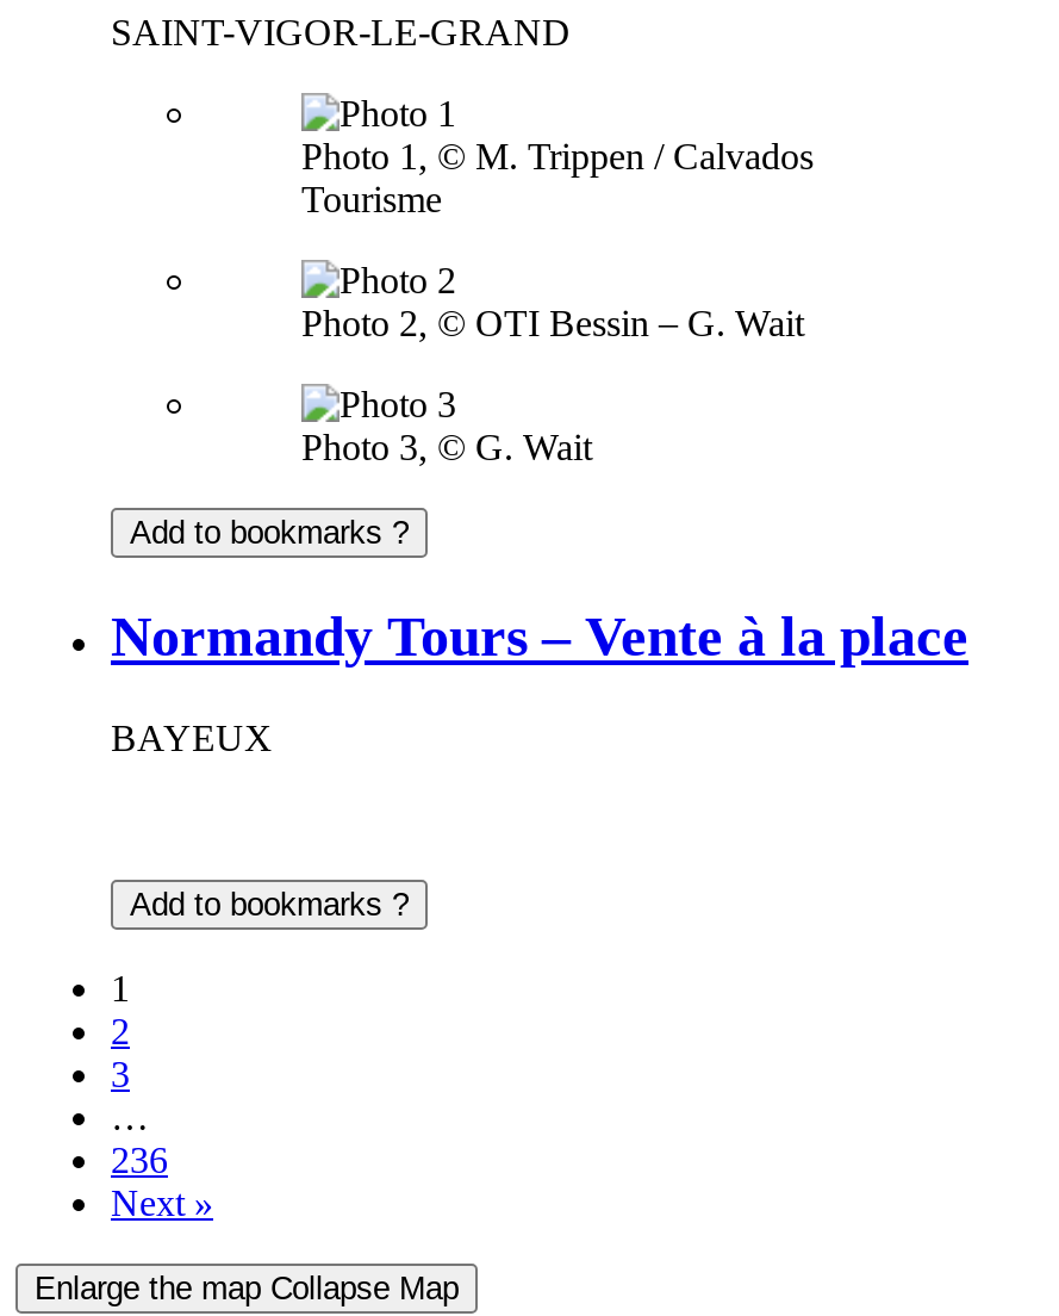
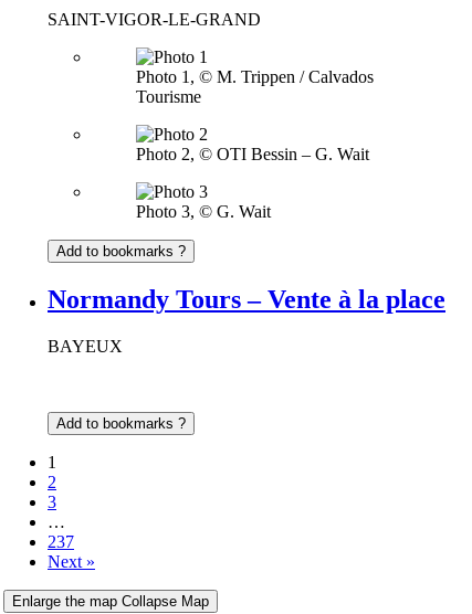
- 236
+ 237
